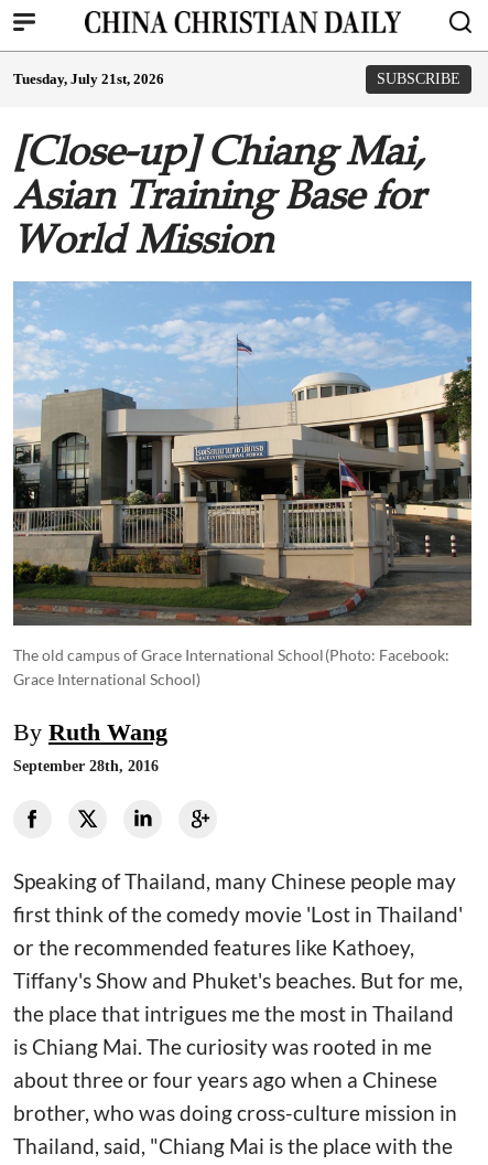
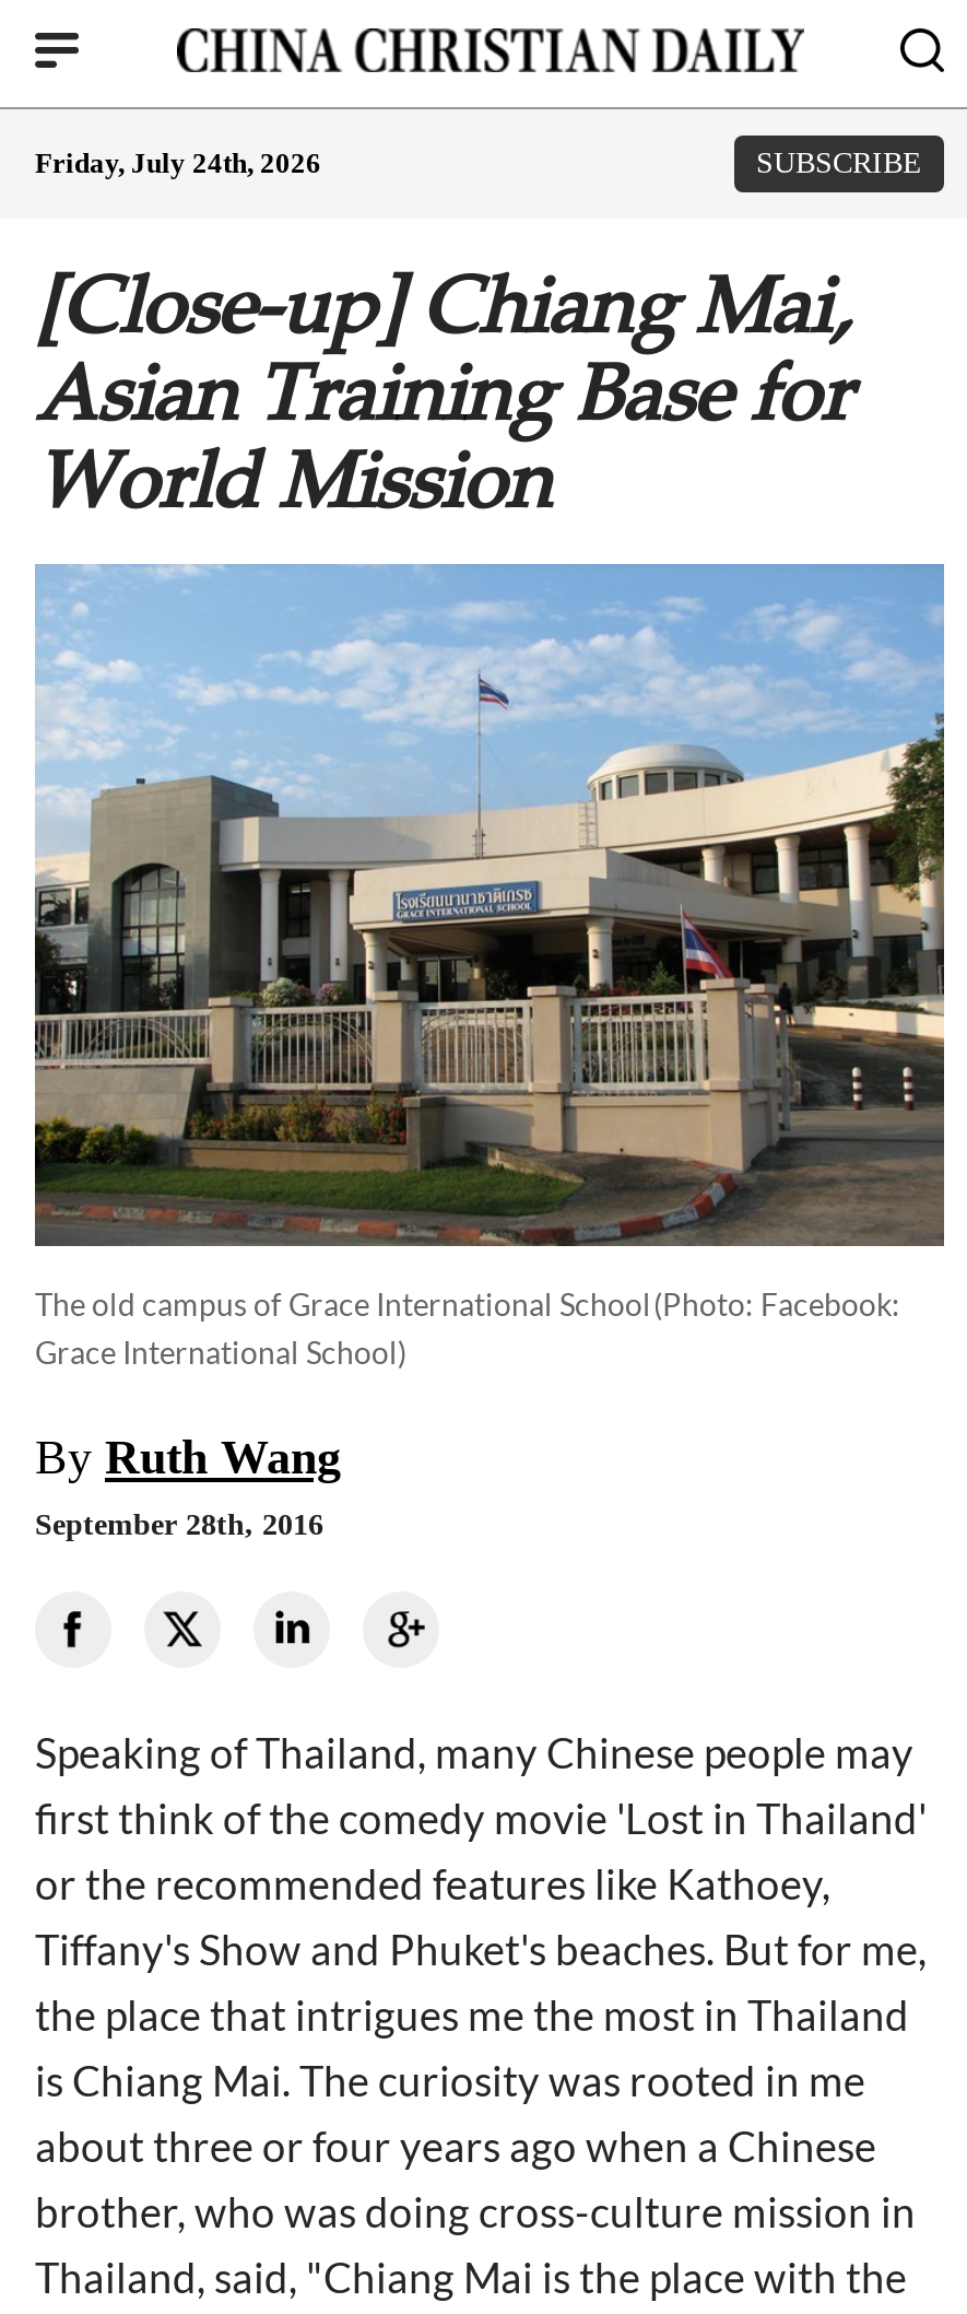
- Tuesday, July 21st, 2026
+ Friday, July 24th, 2026
